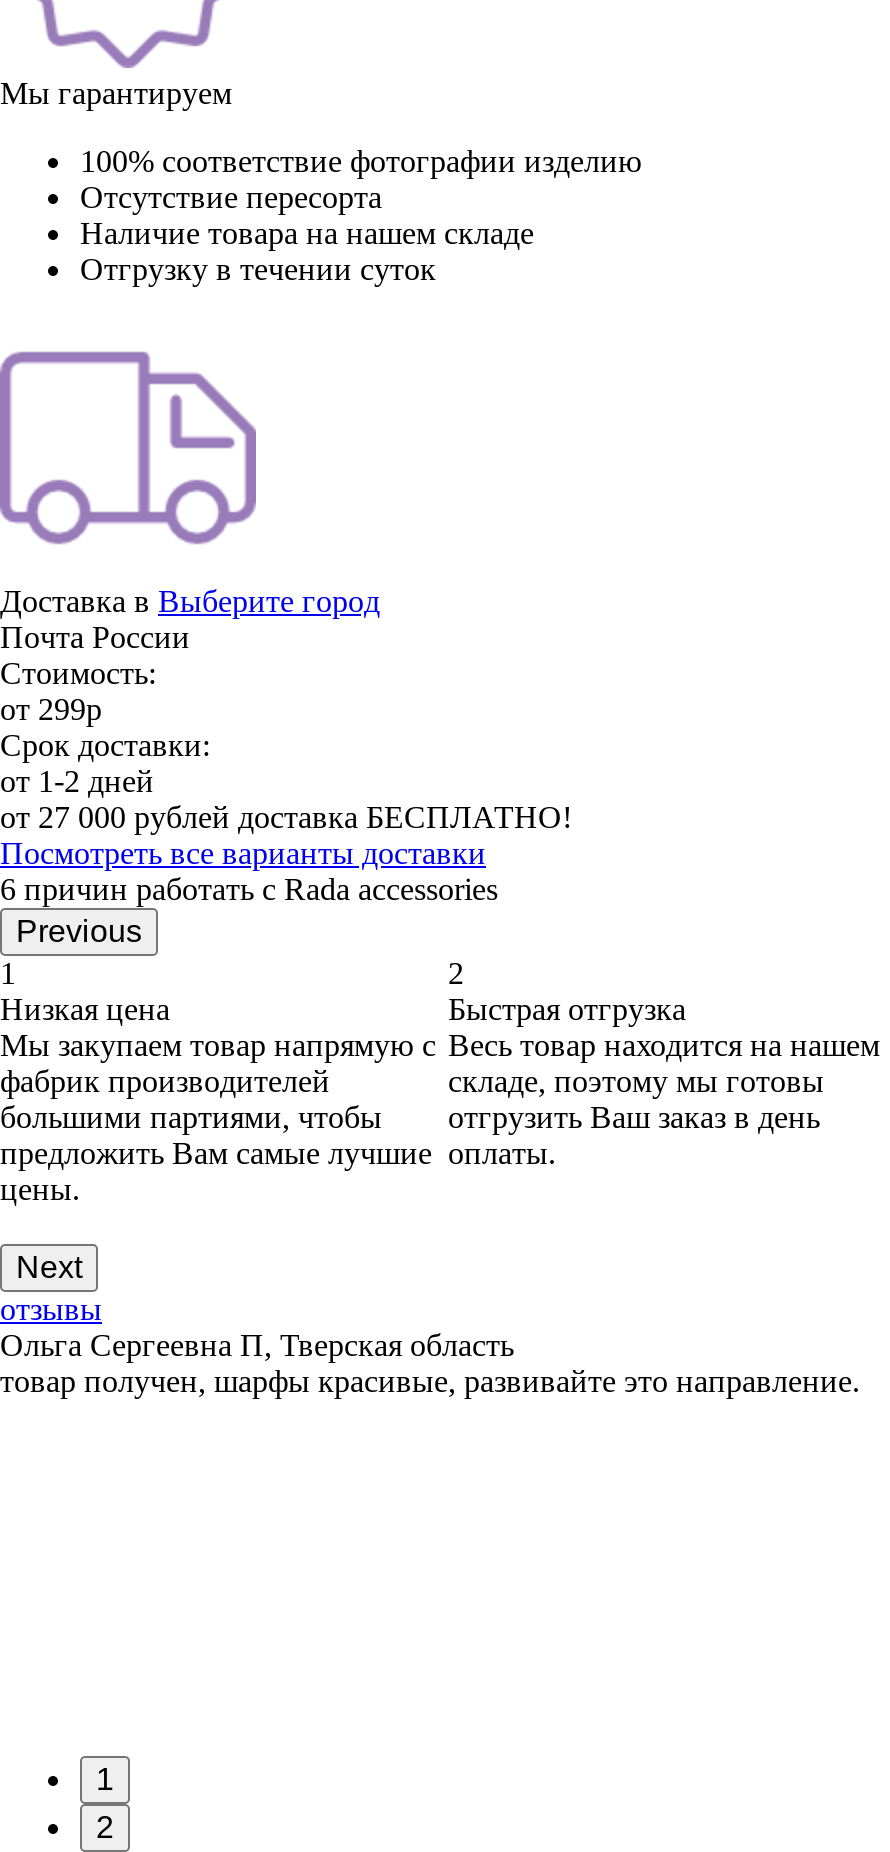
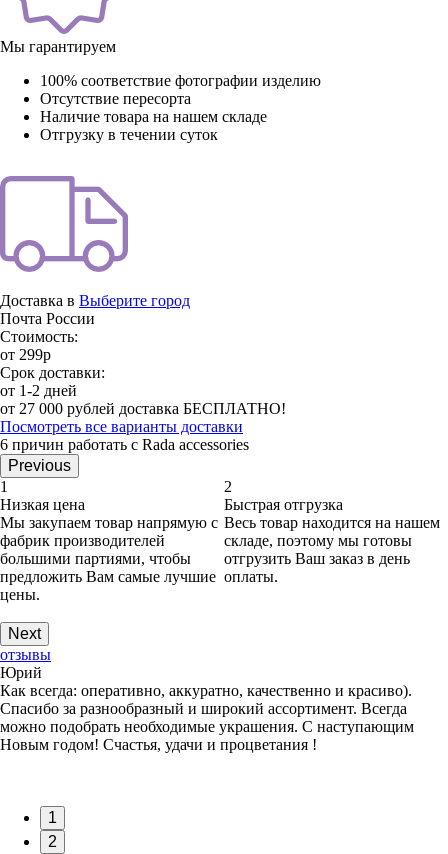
- Ольга Сергеевна П, Тверская область
- товар получен, шарфы красивые, развивайте это направление.
+ Юрий
+ Как всегда: оперативно, аккуратно, качественно и красиво).
+ Спасибо за разнообразный и широкий ассортимент. Всегда
+ можно подобрать необходимые украшения. С наступающим
+ Новым годом! Счастья, удачи и процветания !
